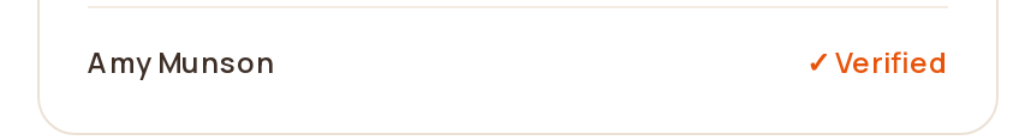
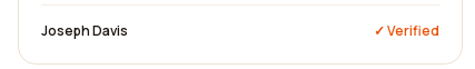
- Amy Munson
+ Joseph Davis
